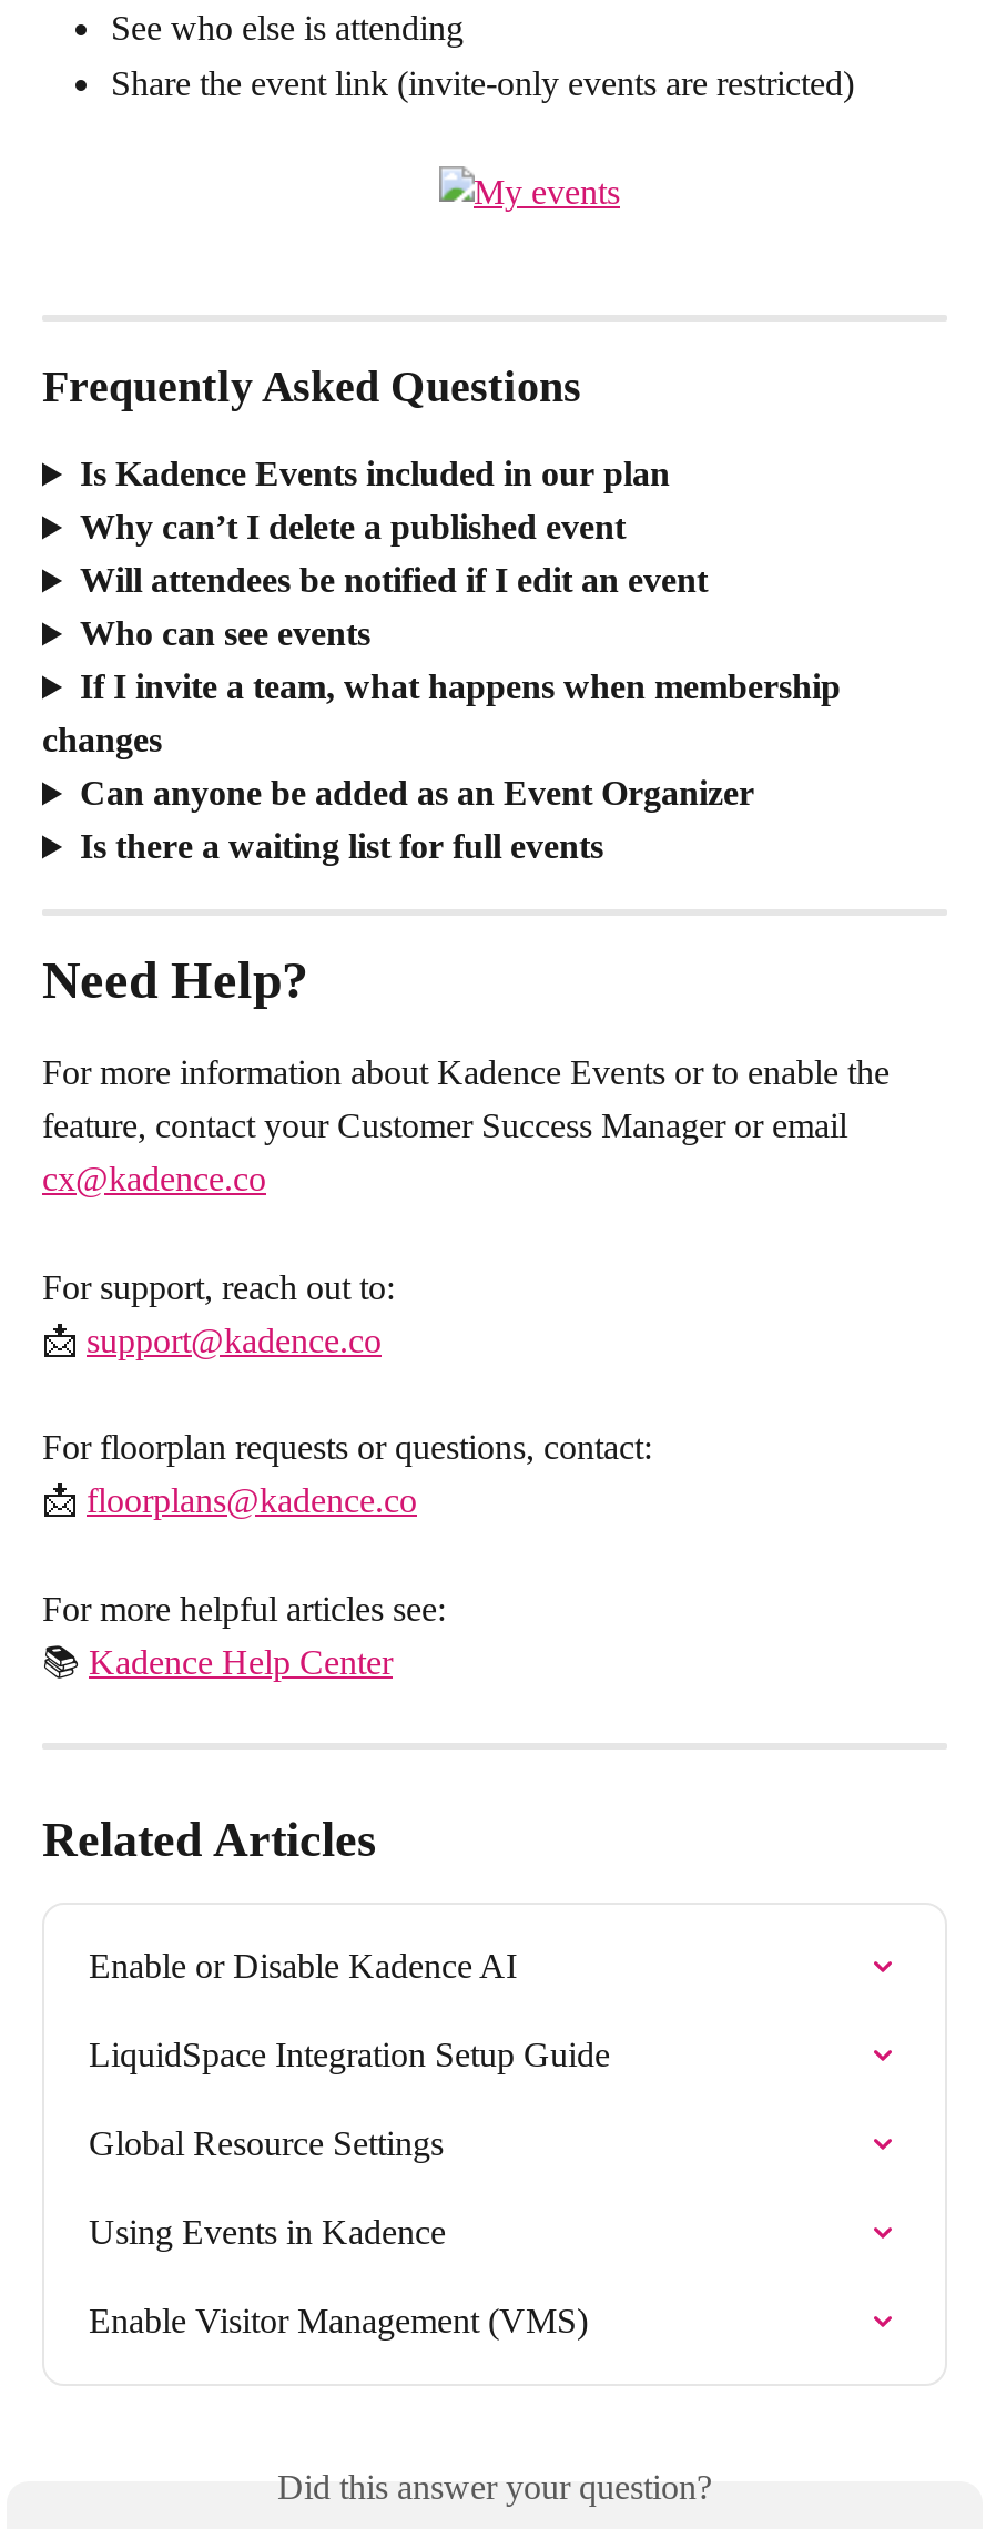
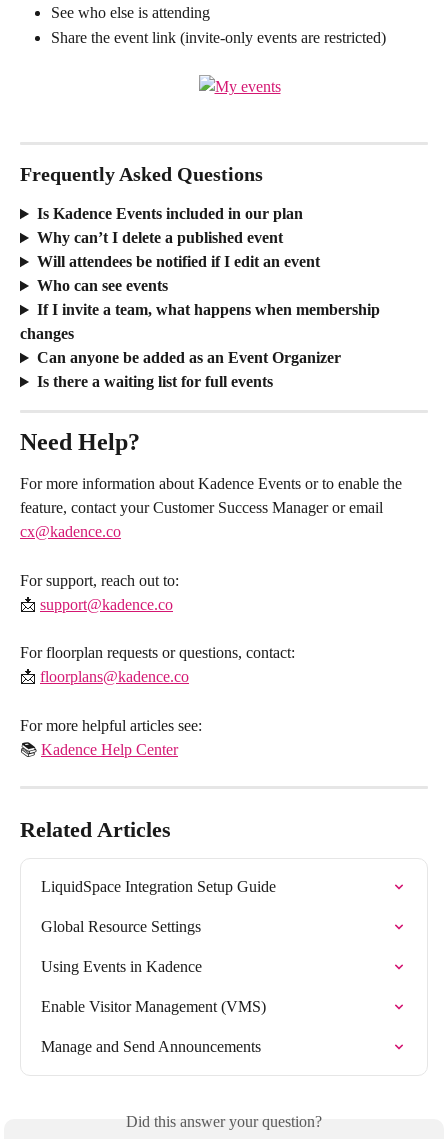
- Enable or Disable Kadence AI

moved up: LiquidSpace Integration Setup Guide | Global Resource Settings | Using Events in Kadence | Enable Visitor Management (VMS)

+ Manage and Send Announcements
